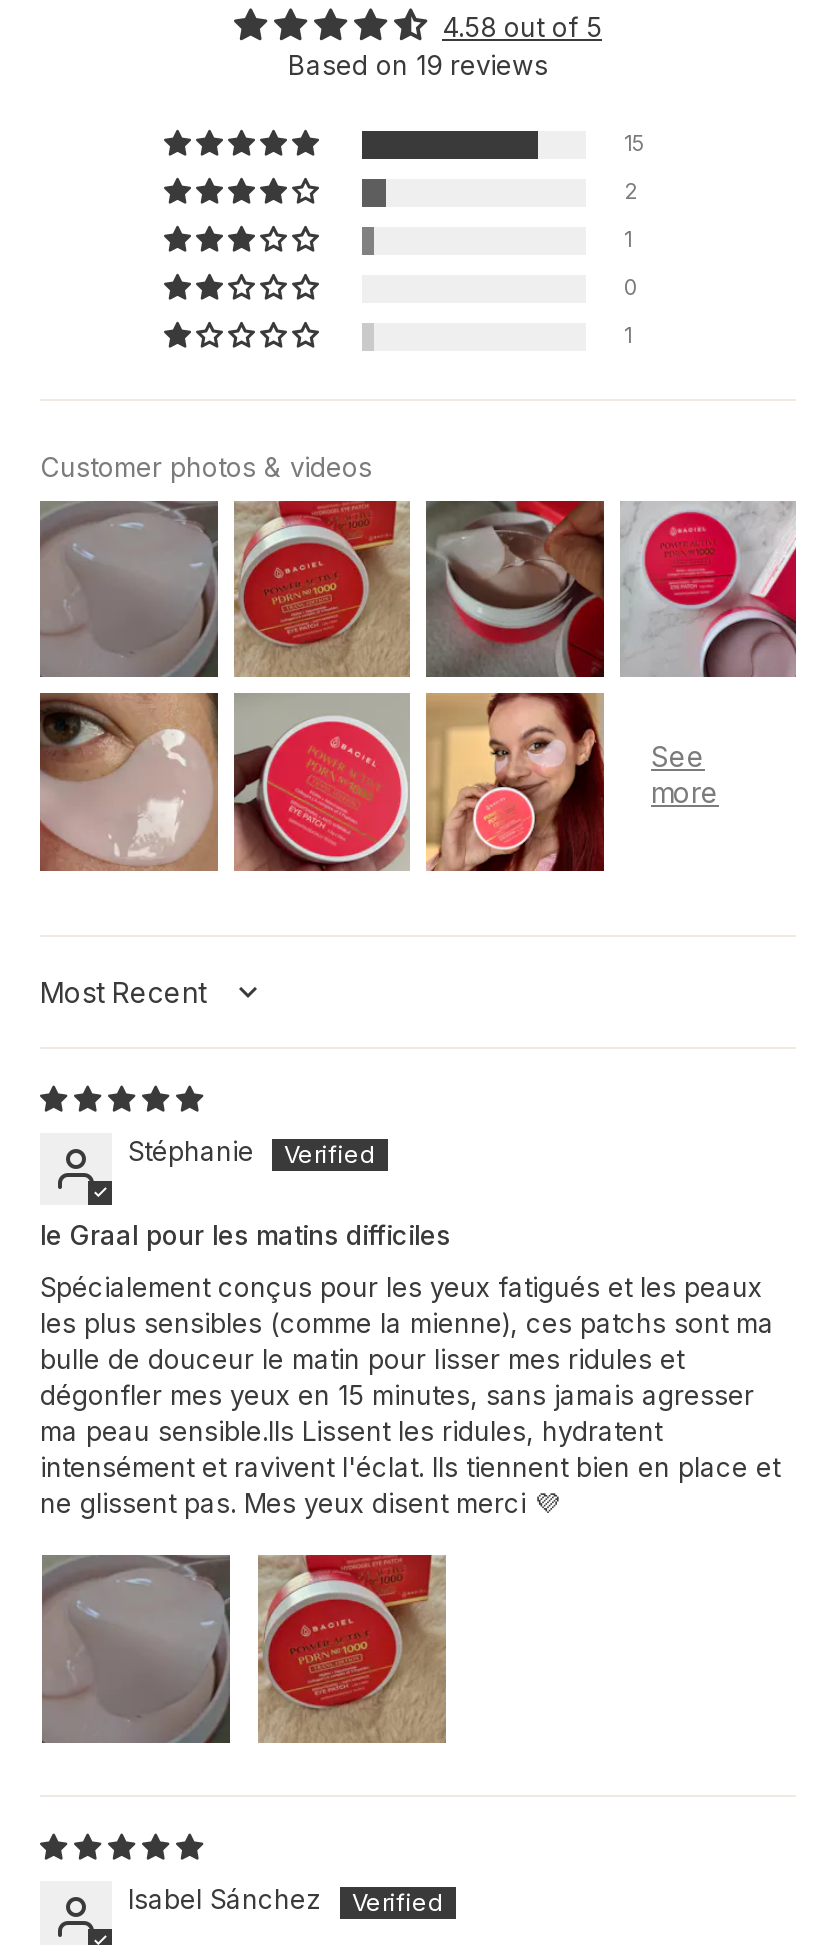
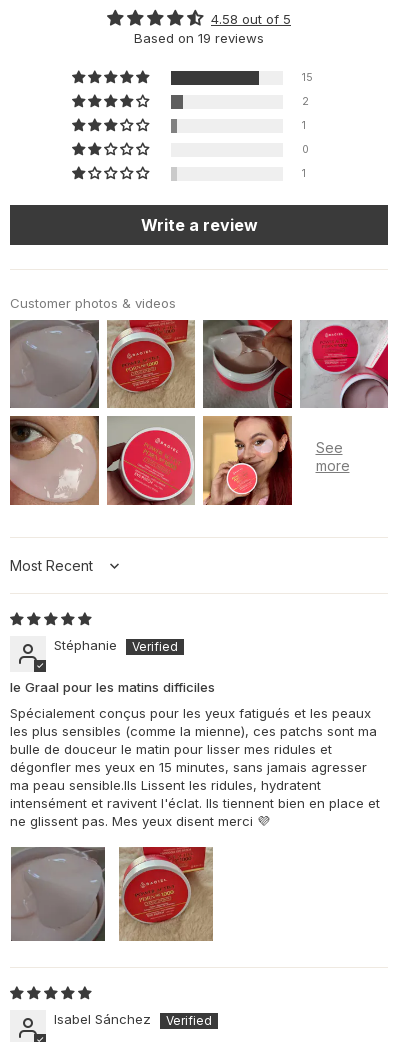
+ Write a review
